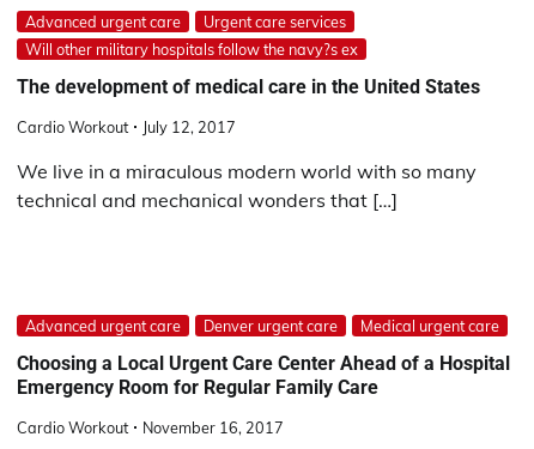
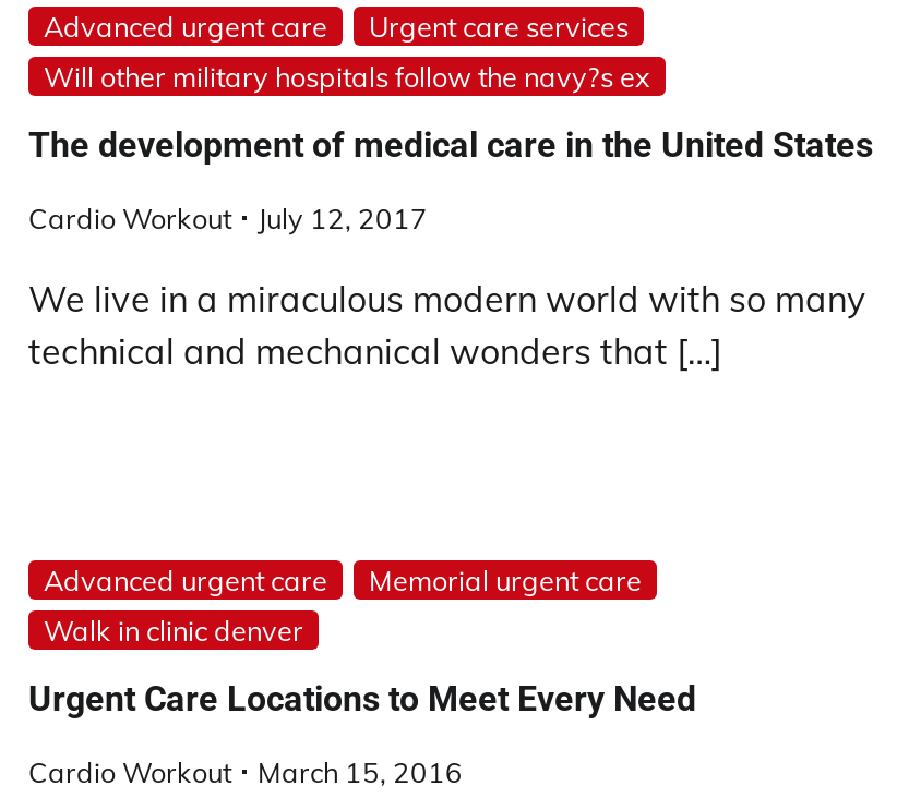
- Denver urgent care
- Medical urgent care
+ Memorial urgent care
+ Walk in clinic denver

- Choosing a Local Urgent Care Center Ahead of a Hospital
- Emergency Room for Regular Family Care
+ Urgent Care Locations to Meet Every Need

- Cardio Workout November 16, 2017
+ Cardio Workout March 15, 2016
